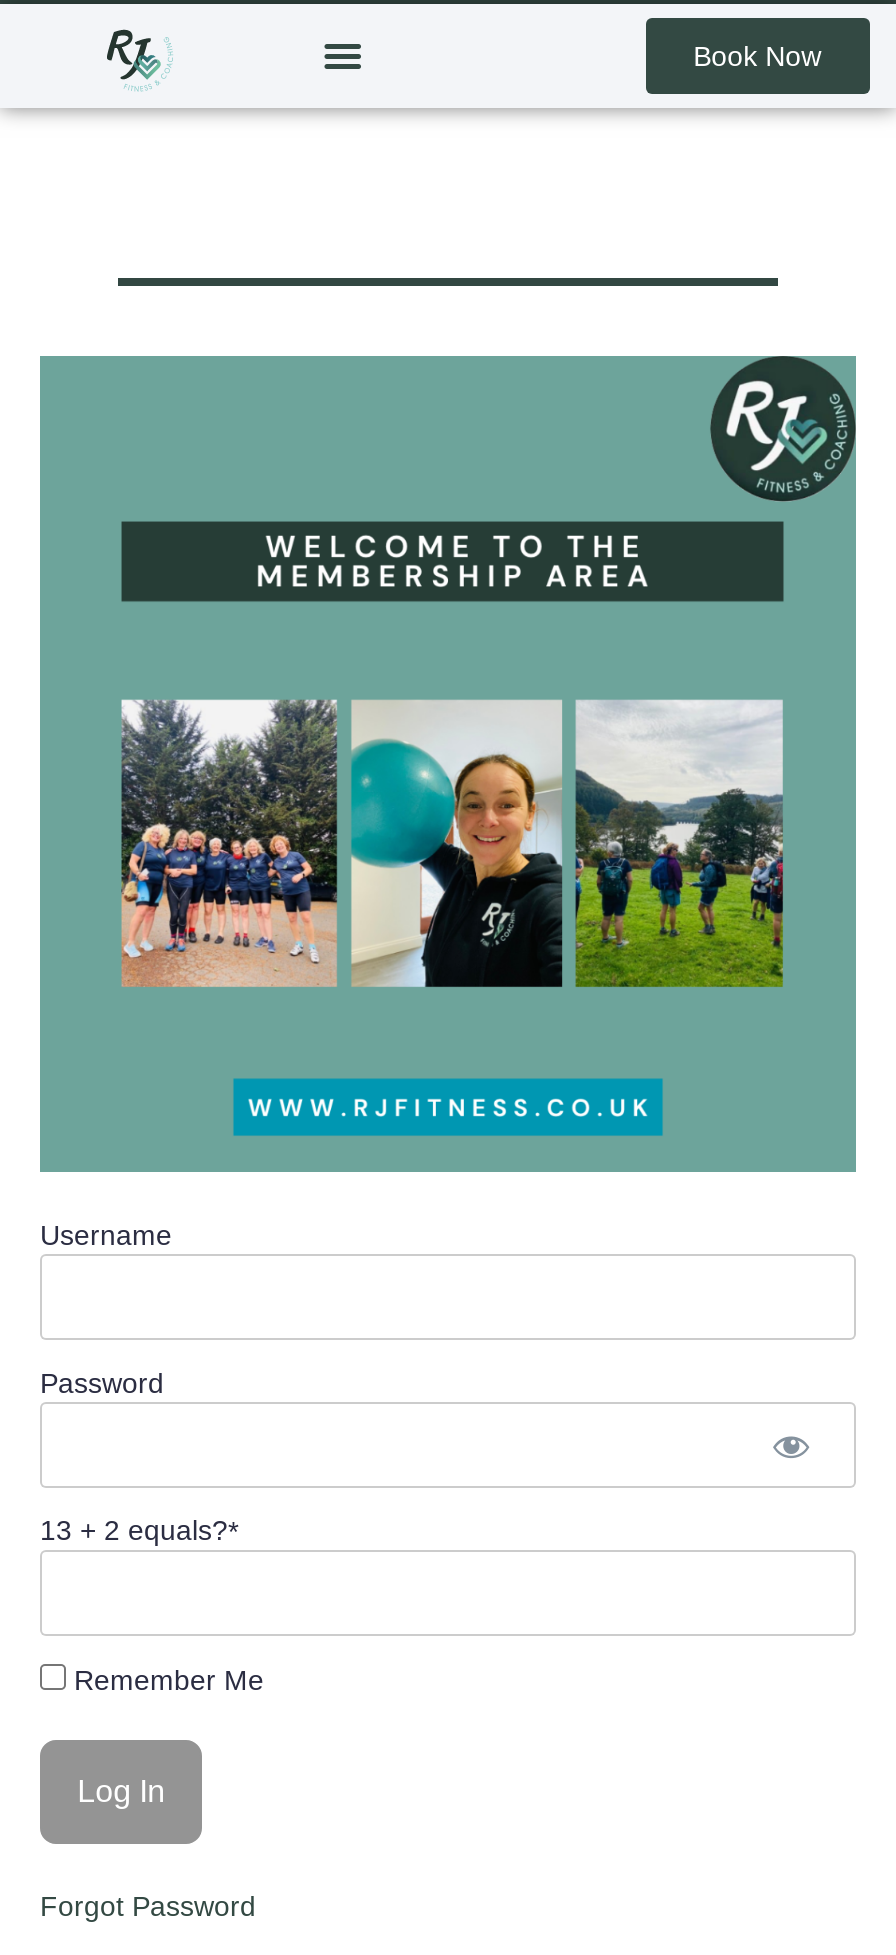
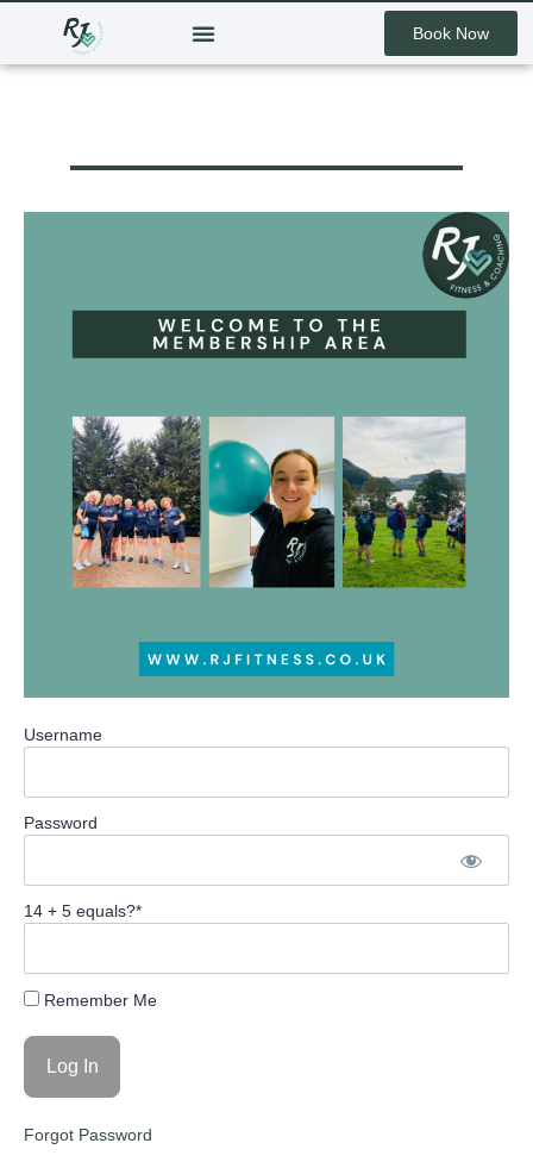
- 13 + 2 equals?*
+ 14 + 5 equals?*
